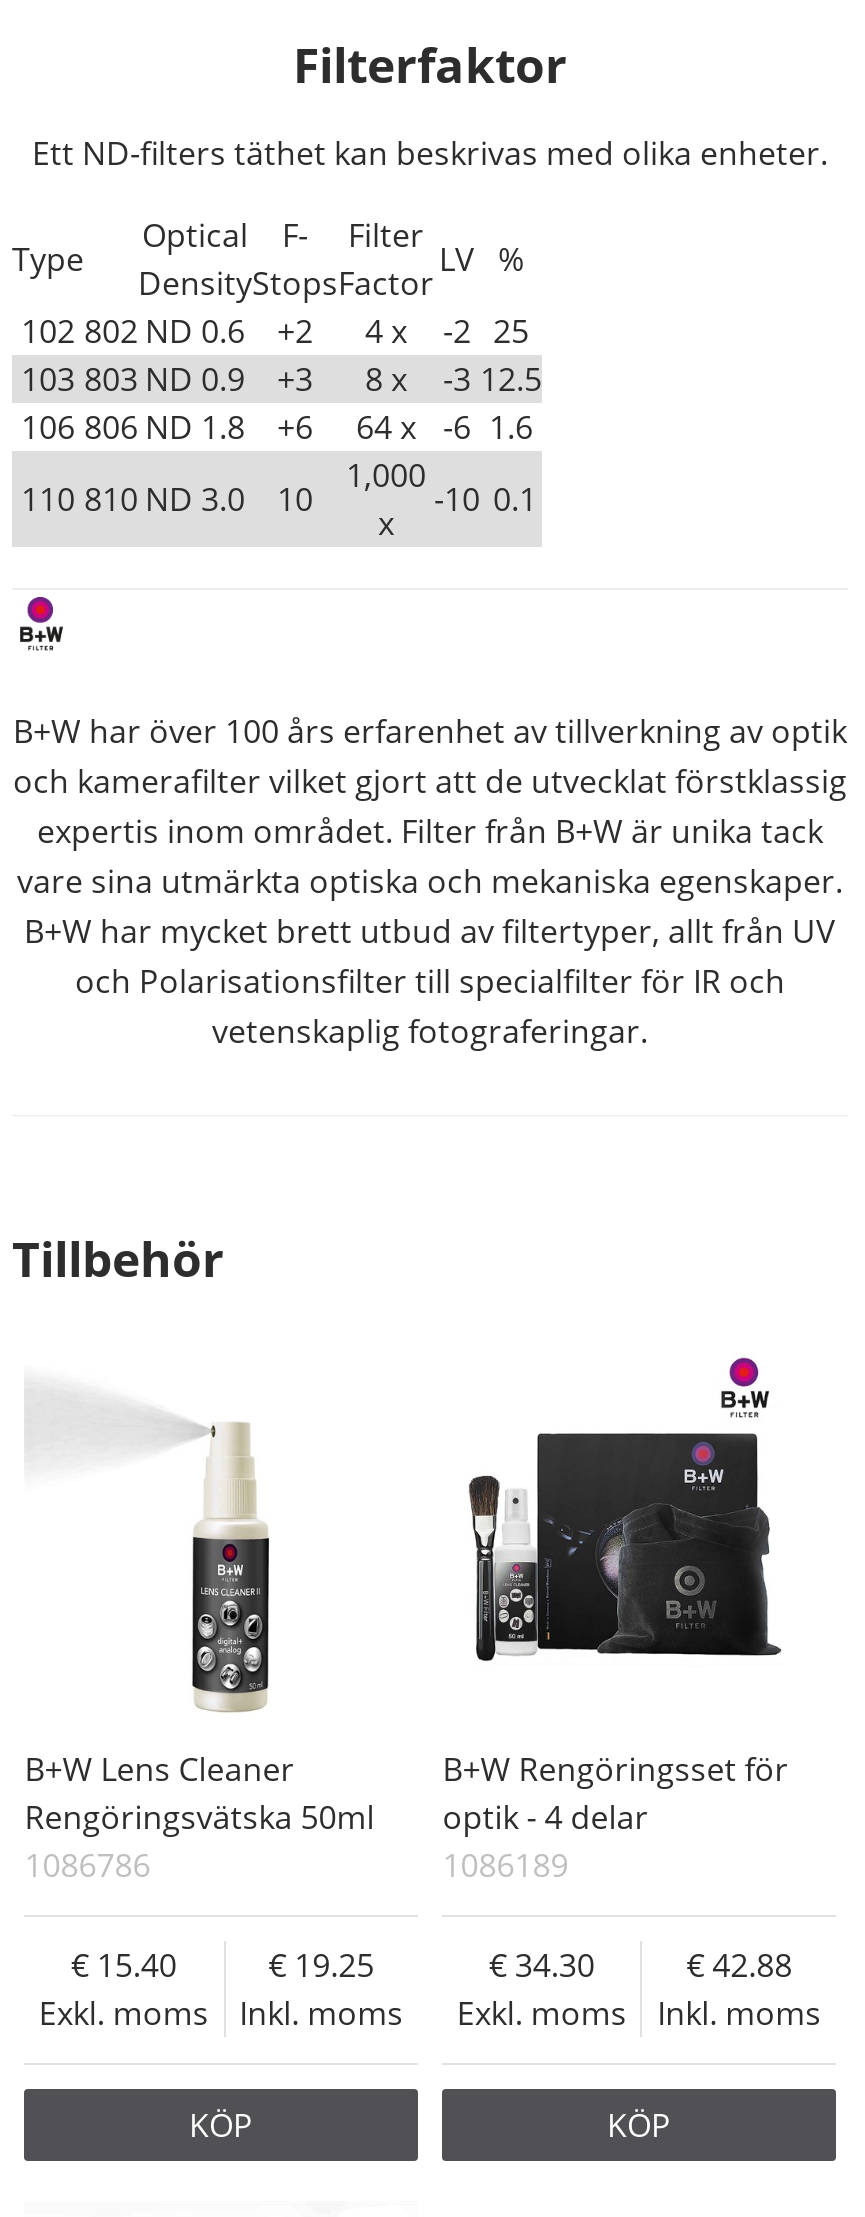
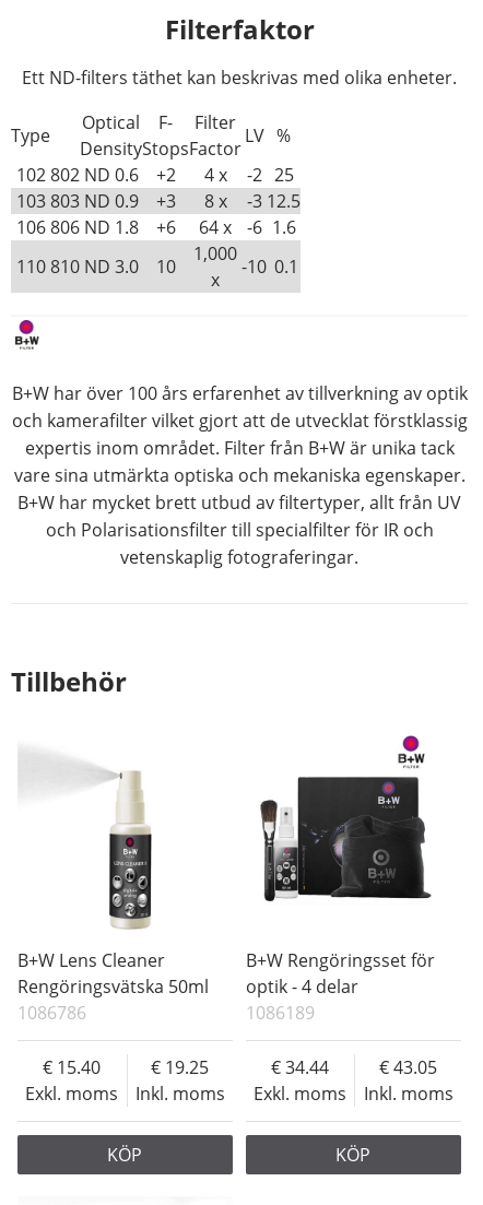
- 34.30
+ 34.44

- 42.88
+ 43.05
